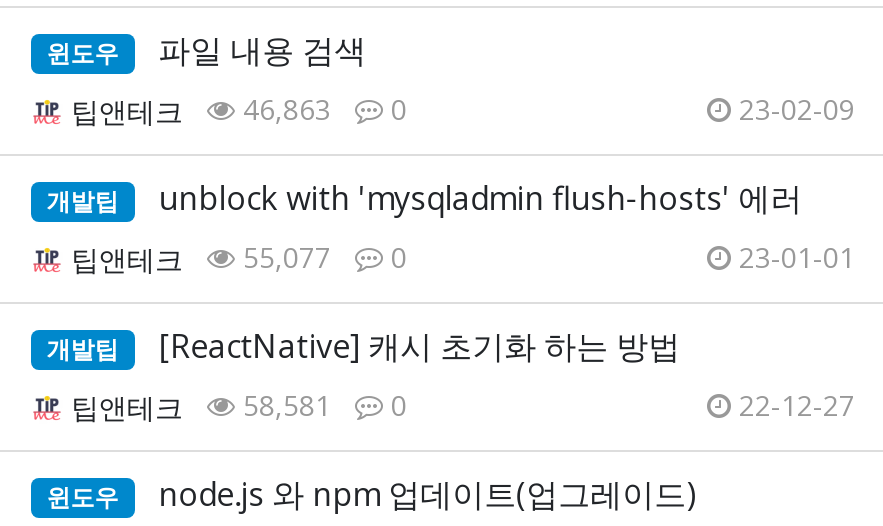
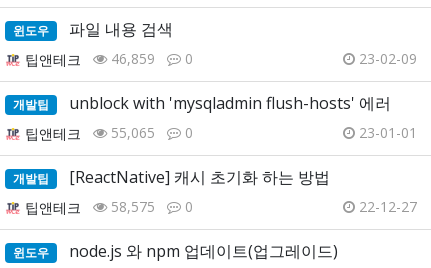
- 팁앤테크 46,863 0
+ 팁앤테크 46,859 0

- 팁앤테크 55,077 0
+ 팁앤테크 55,065 0

- 팁앤테크 58,581 0
+ 팁앤테크 58,575 0
